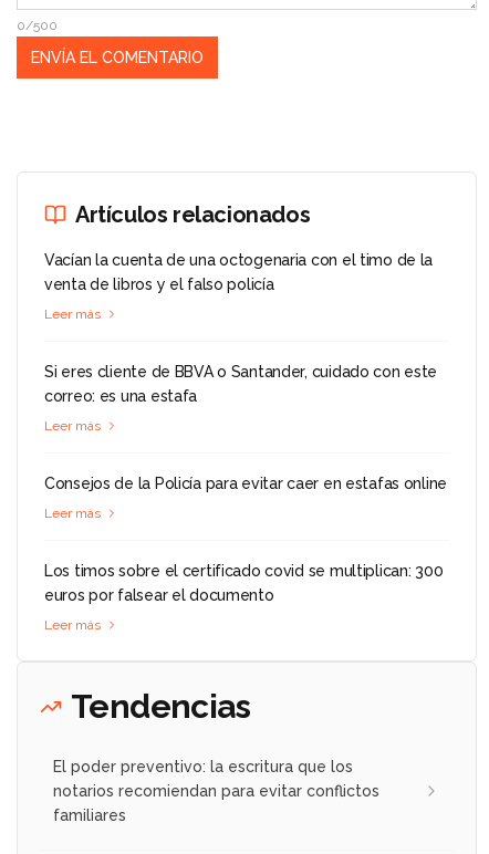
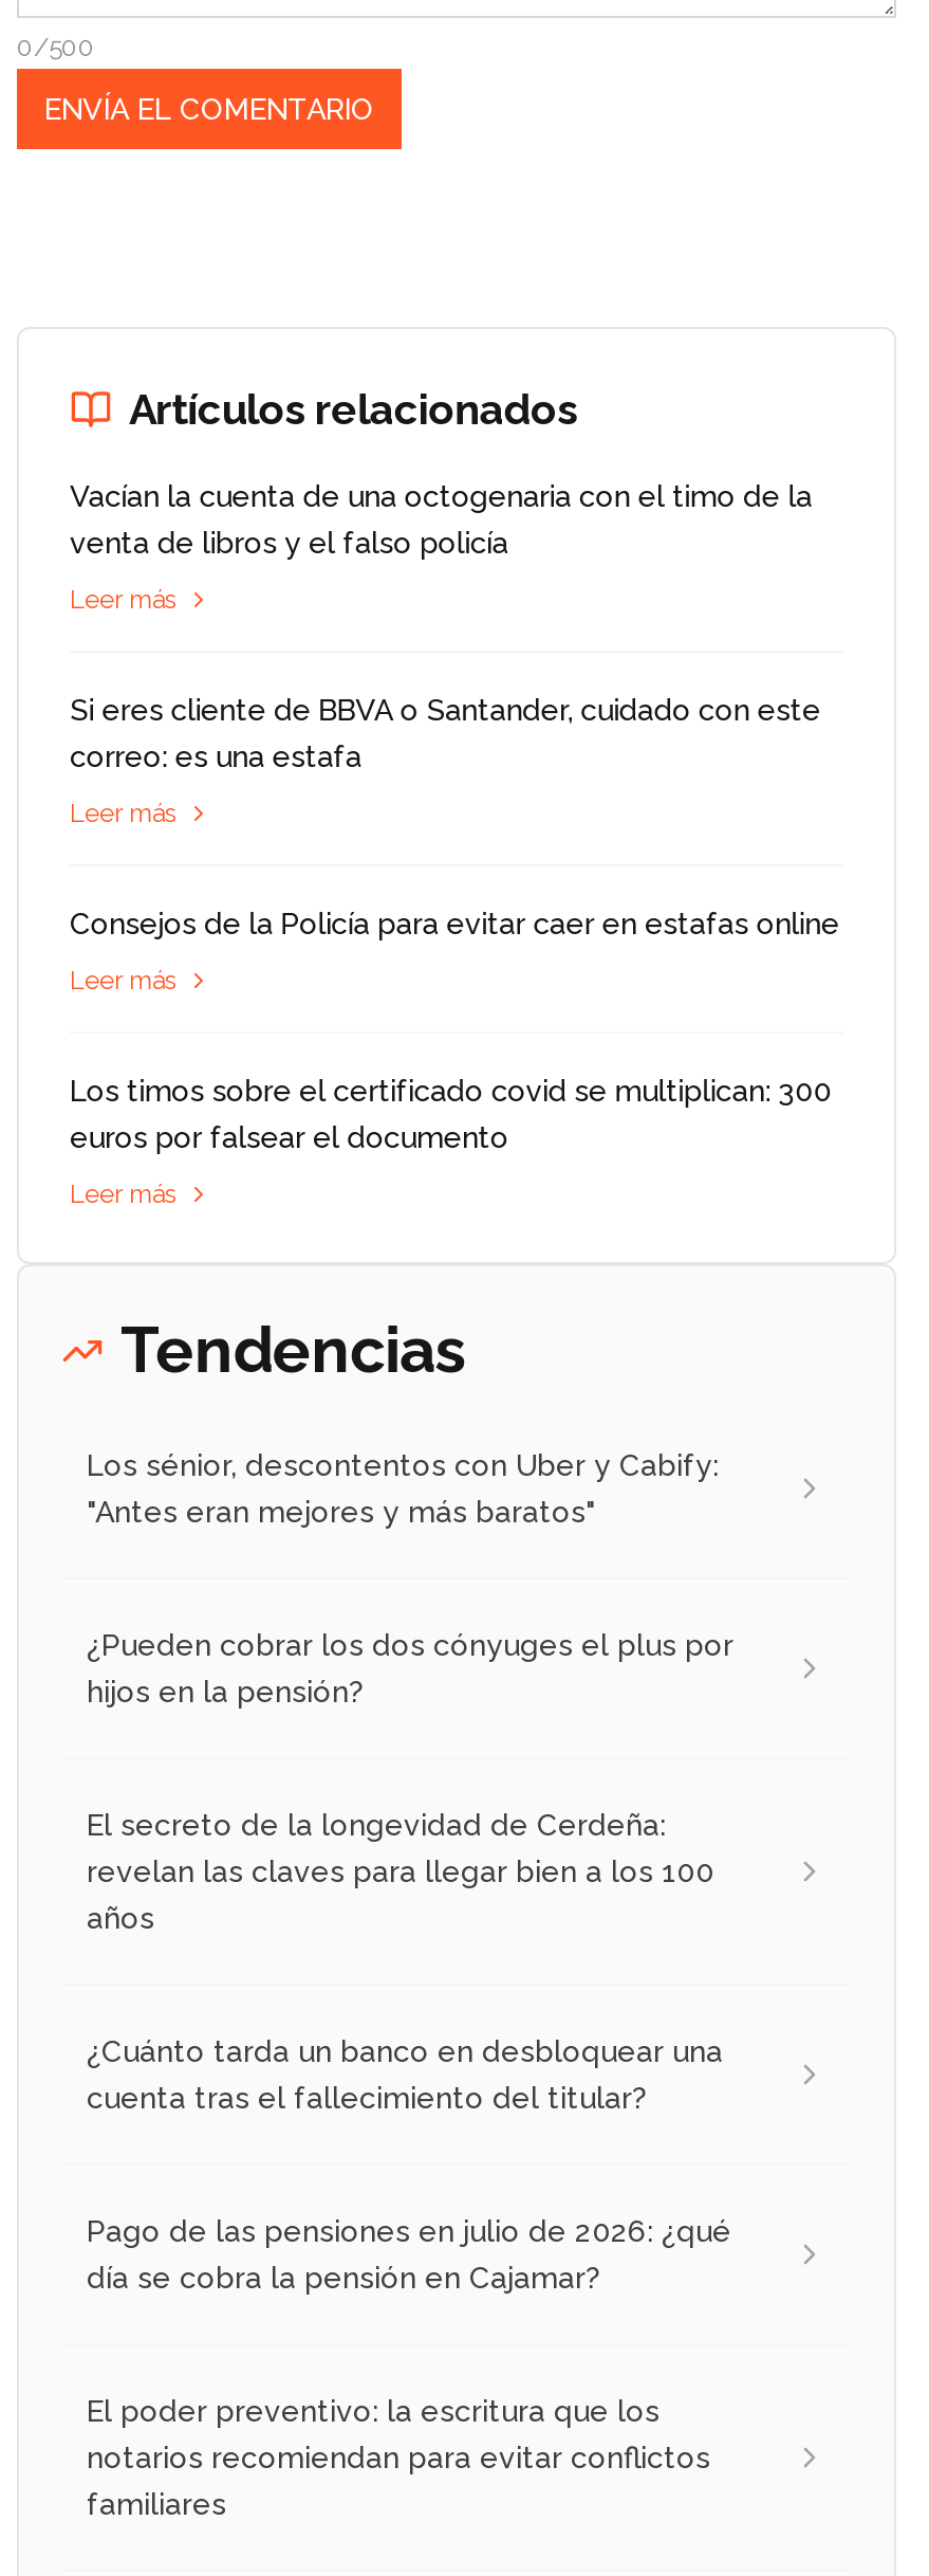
+ Los sénior, descontentos con Uber y Cabify:
+ "Antes eran mejores y más baratos"

+ ¿Pueden cobrar los dos cónyuges el plus por
+ hijos en la pensión?

+ El secreto de la longevidad de Cerdeña:
+ revelan las claves para llegar bien a los 100
+ años

+ ¿Cuánto tarda un banco en desbloquear una
+ cuenta tras el fallecimiento del titular?

+ Pago de las pensiones en julio de 2026: ¿qué
+ día se cobra la pensión en Cajamar?
